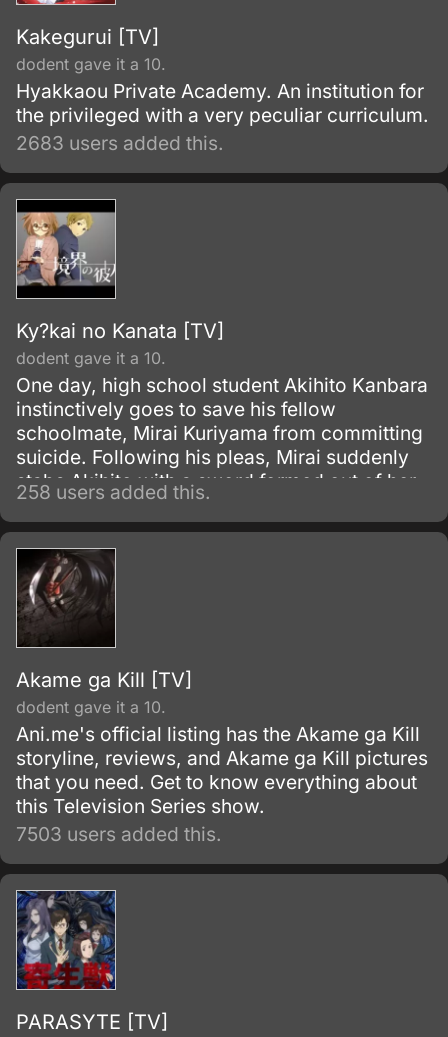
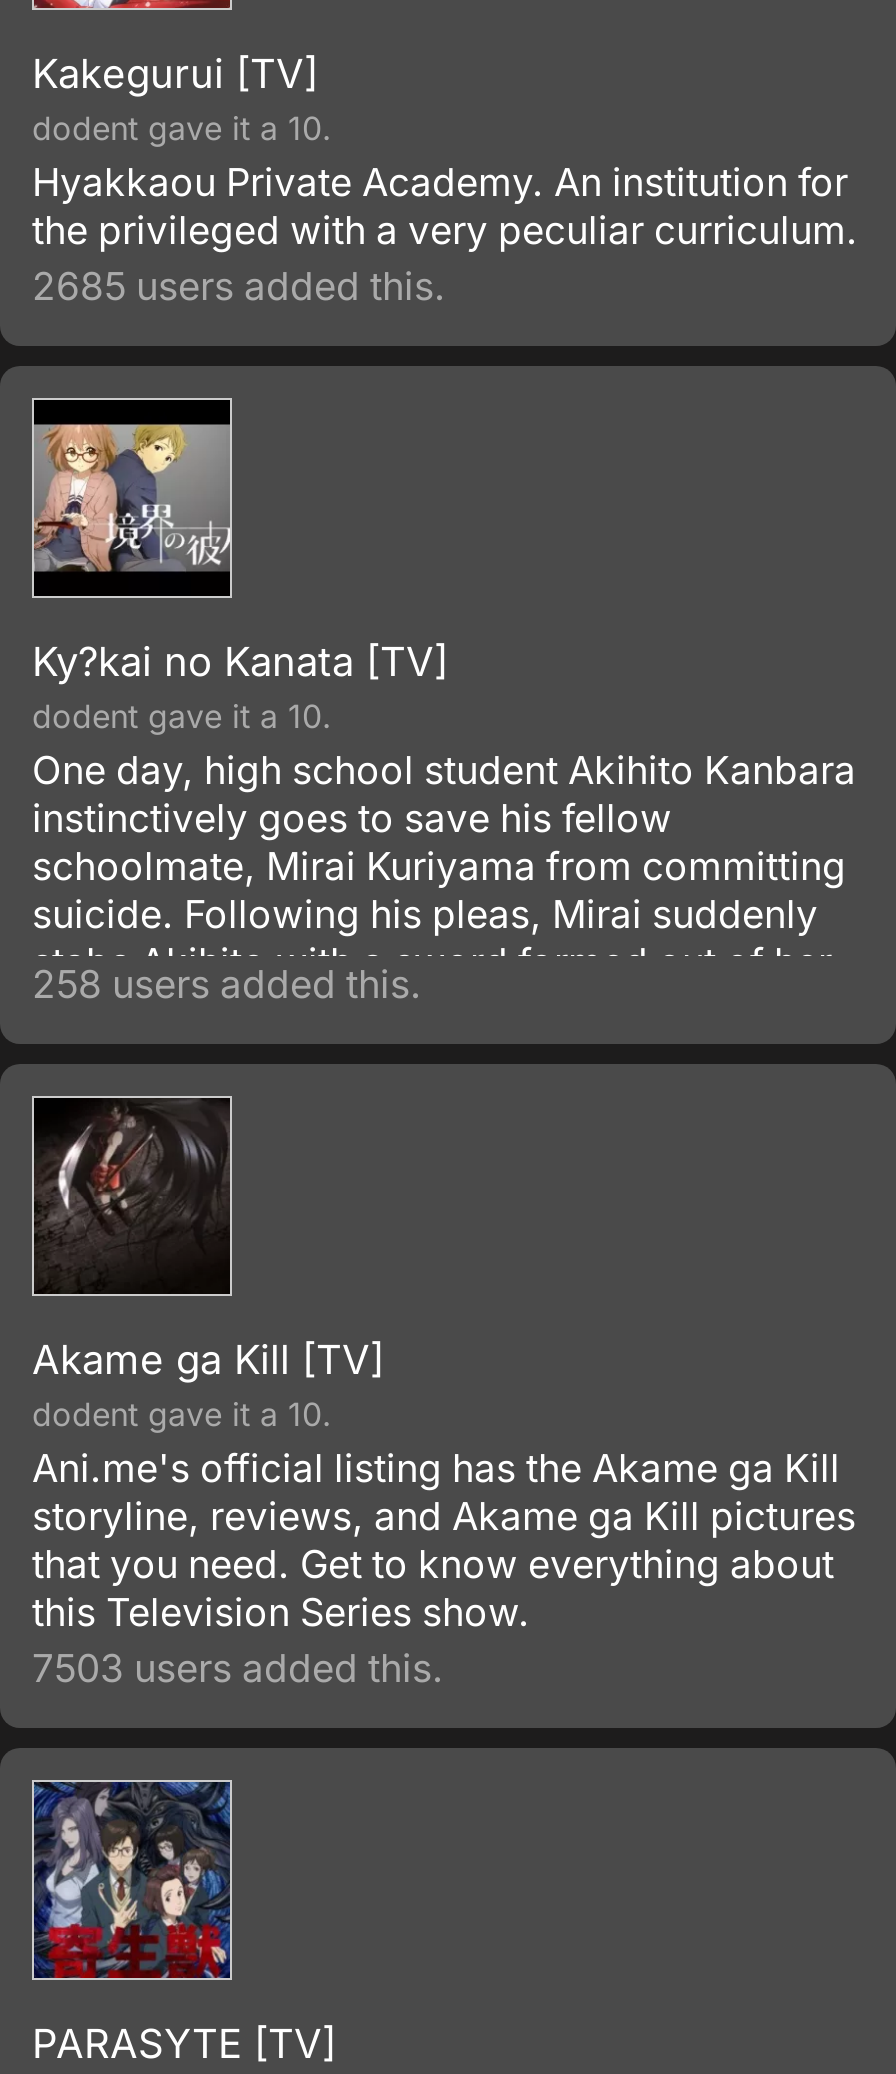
- 2683 users added this.
+ 2685 users added this.
